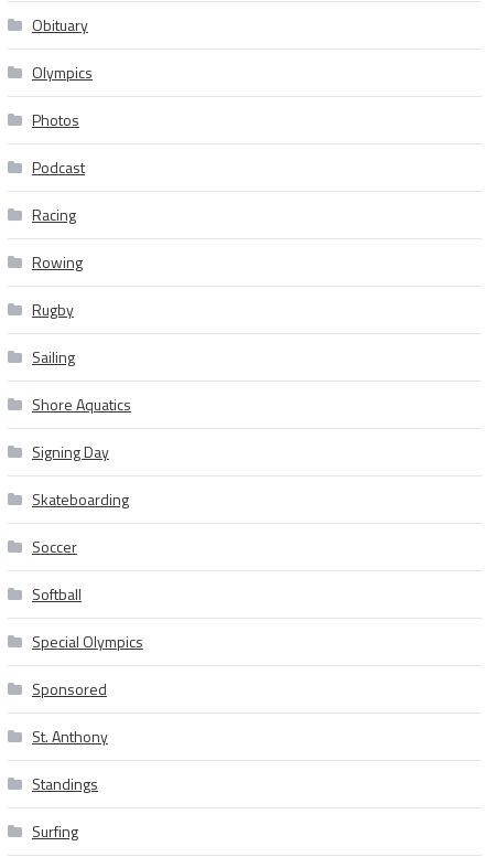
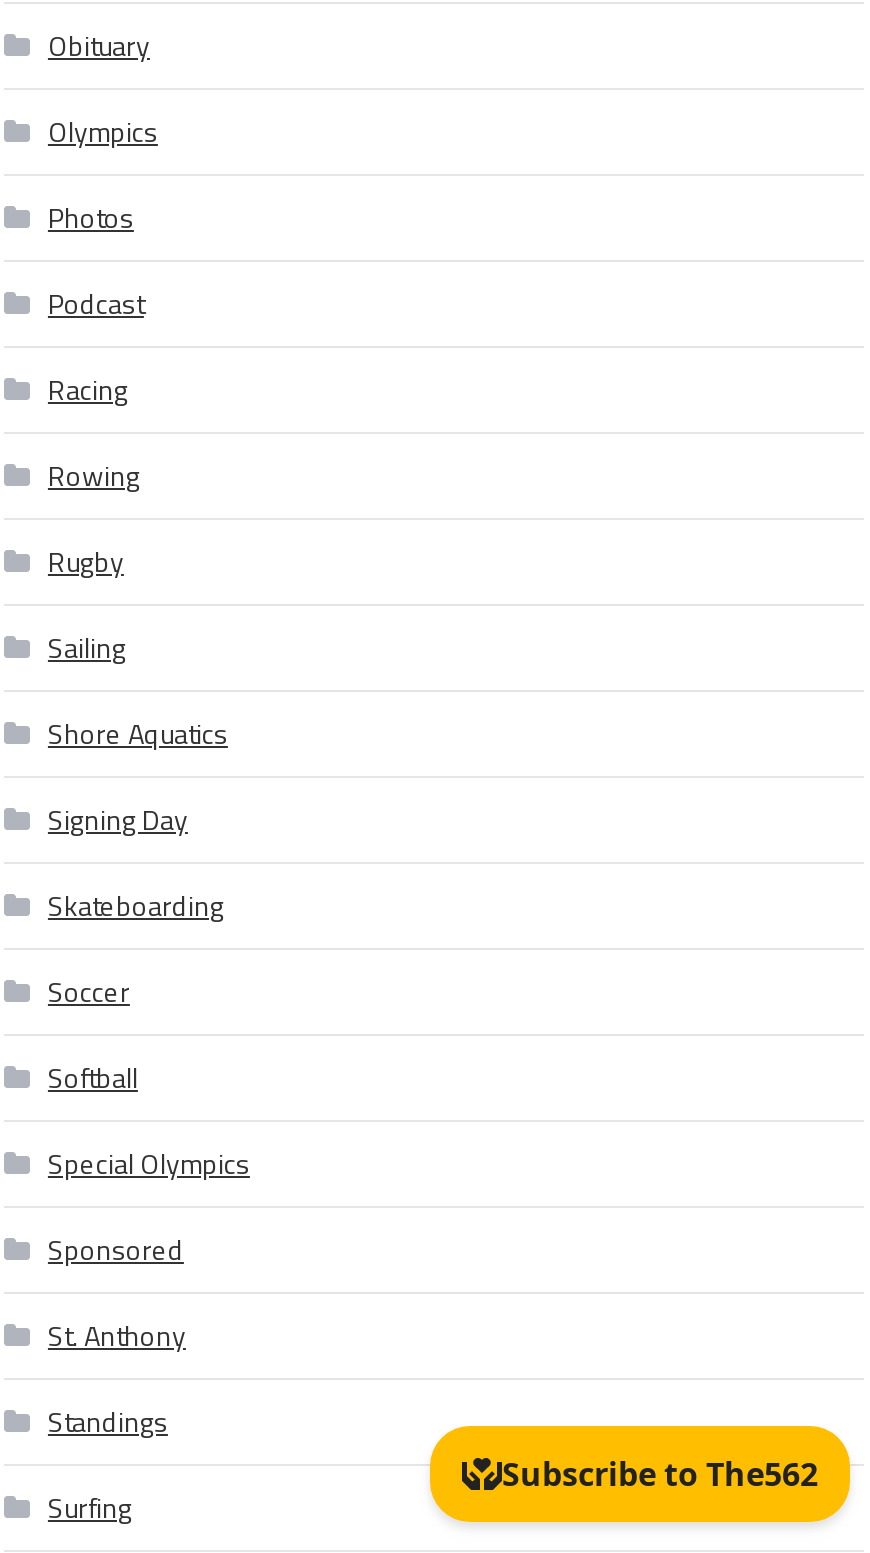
+ [image]
